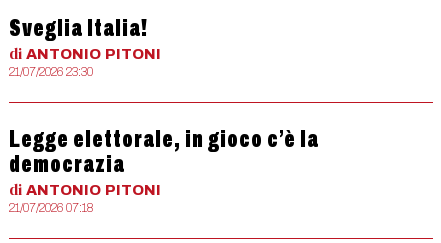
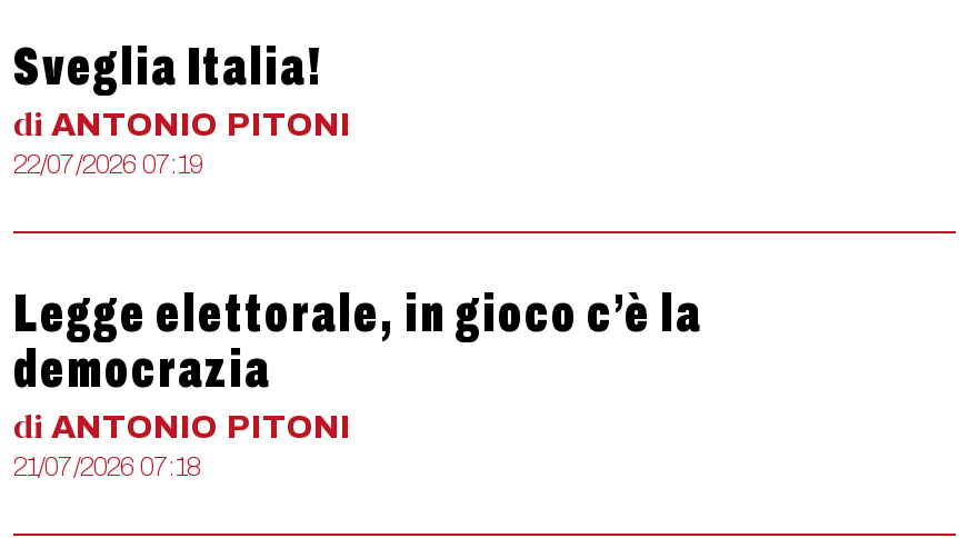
- 21/07/2026 23:30
+ 22/07/2026 07:19
